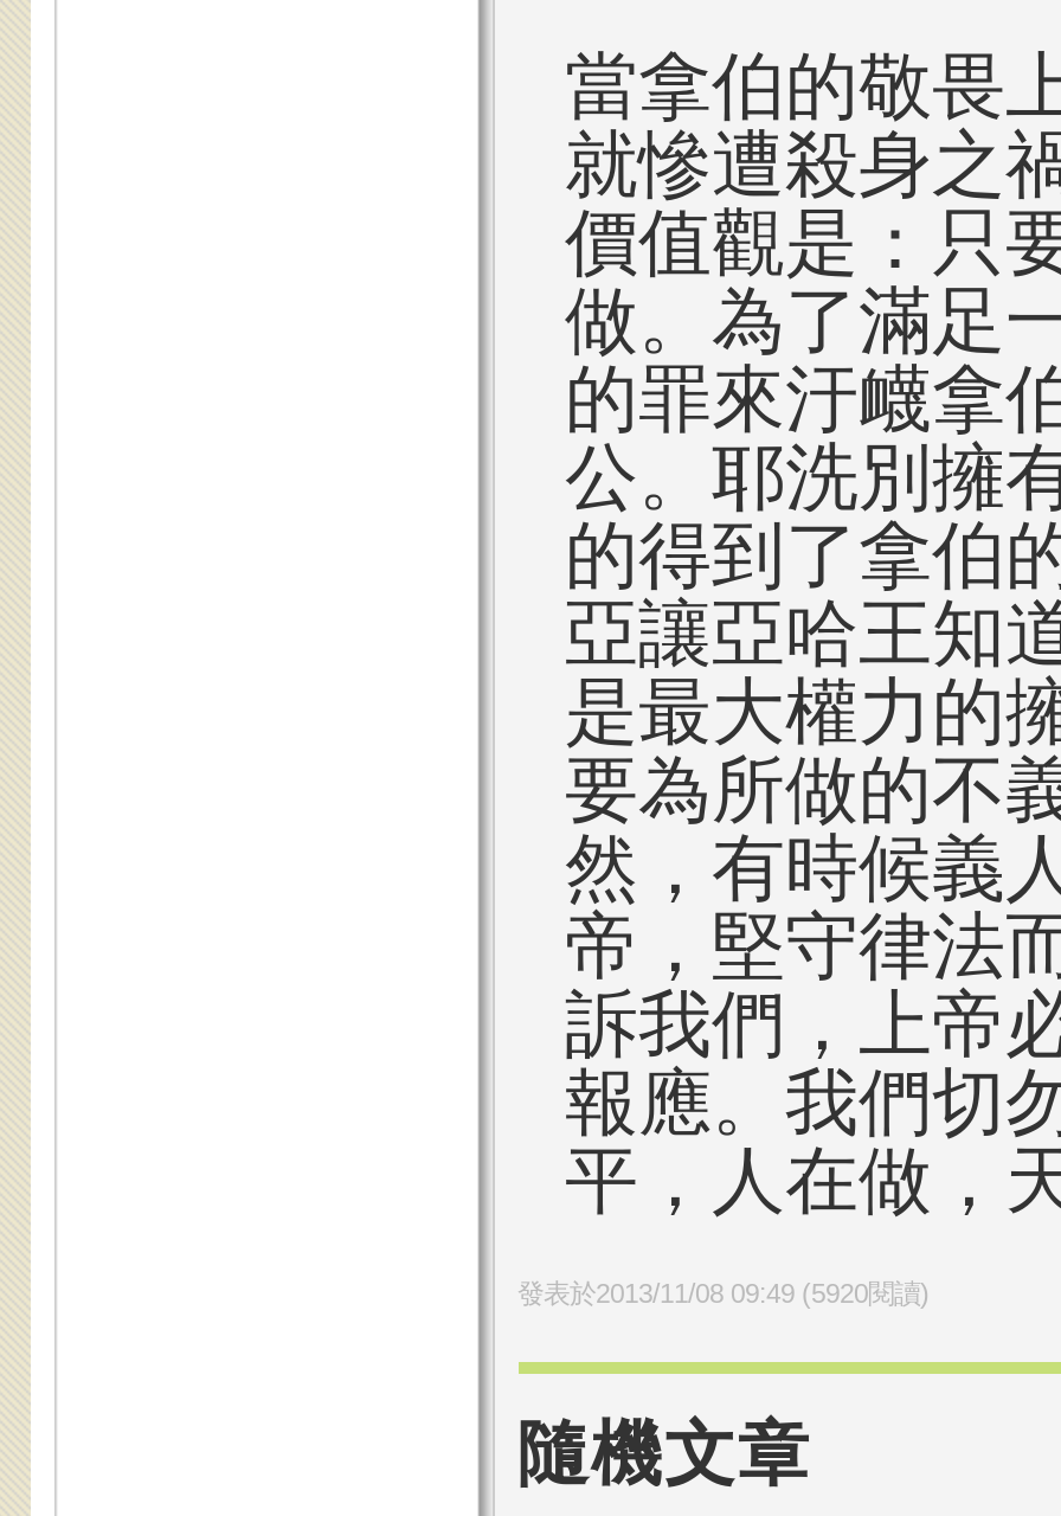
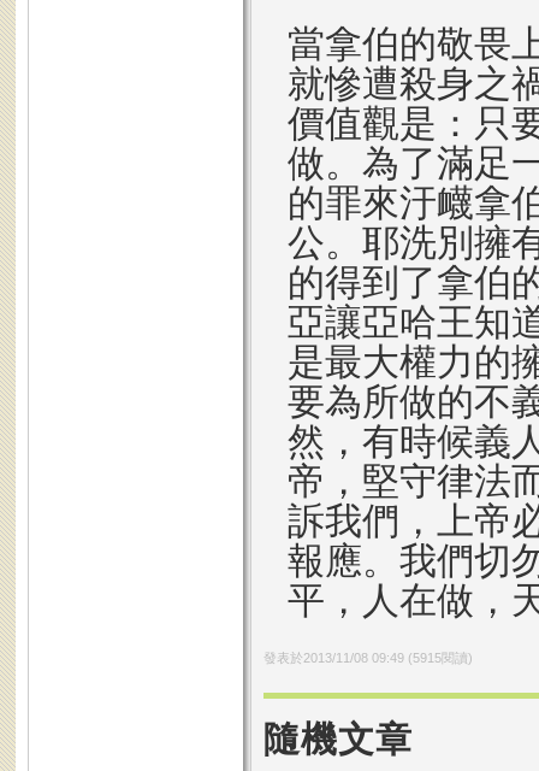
- 發表於2013/11/08 09:49 (5920閱讀)
+ 發表於2013/11/08 09:49 (5915閱讀)
